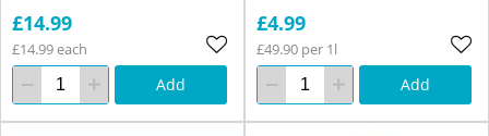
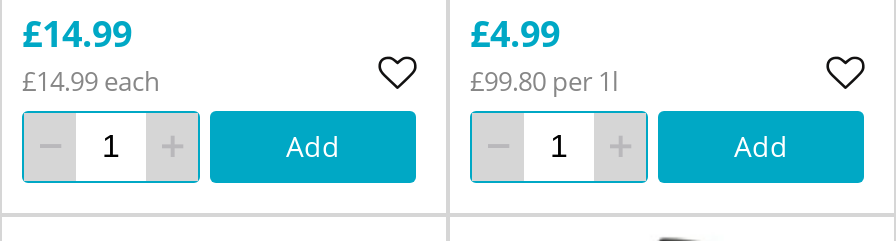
- £49.90 per 1l
+ £99.80 per 1l
